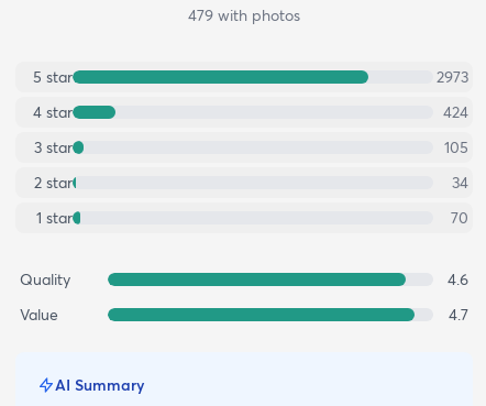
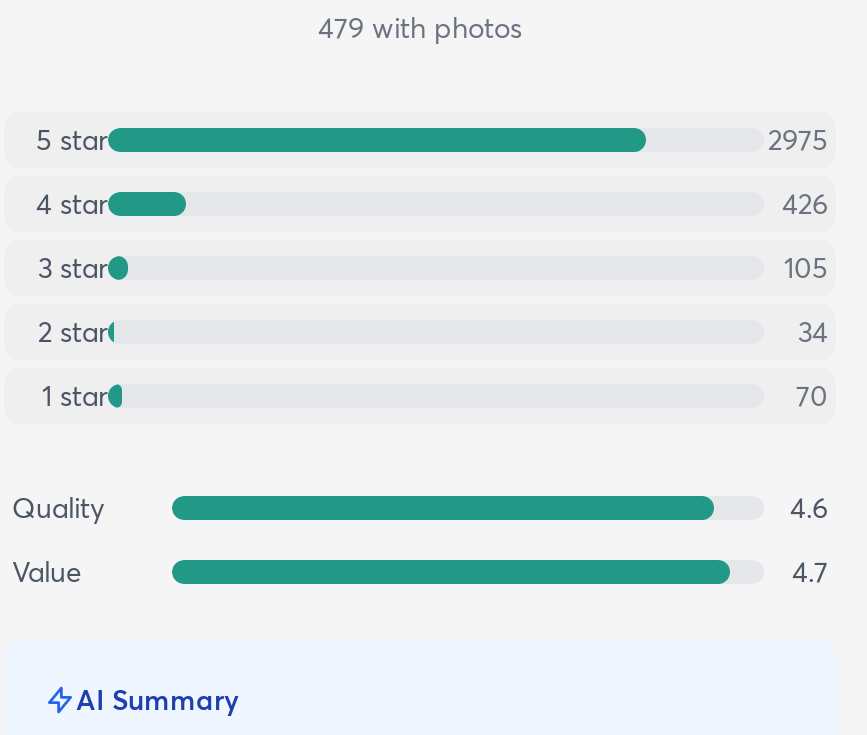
- 2973
+ 2975

- 424
+ 426
